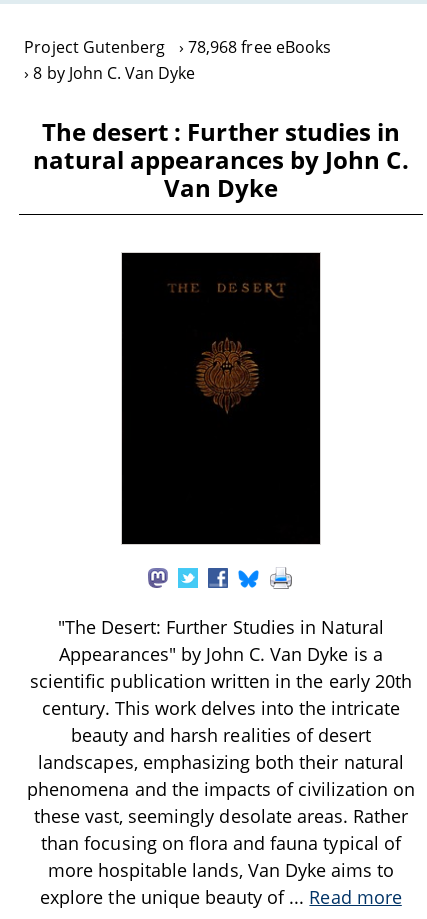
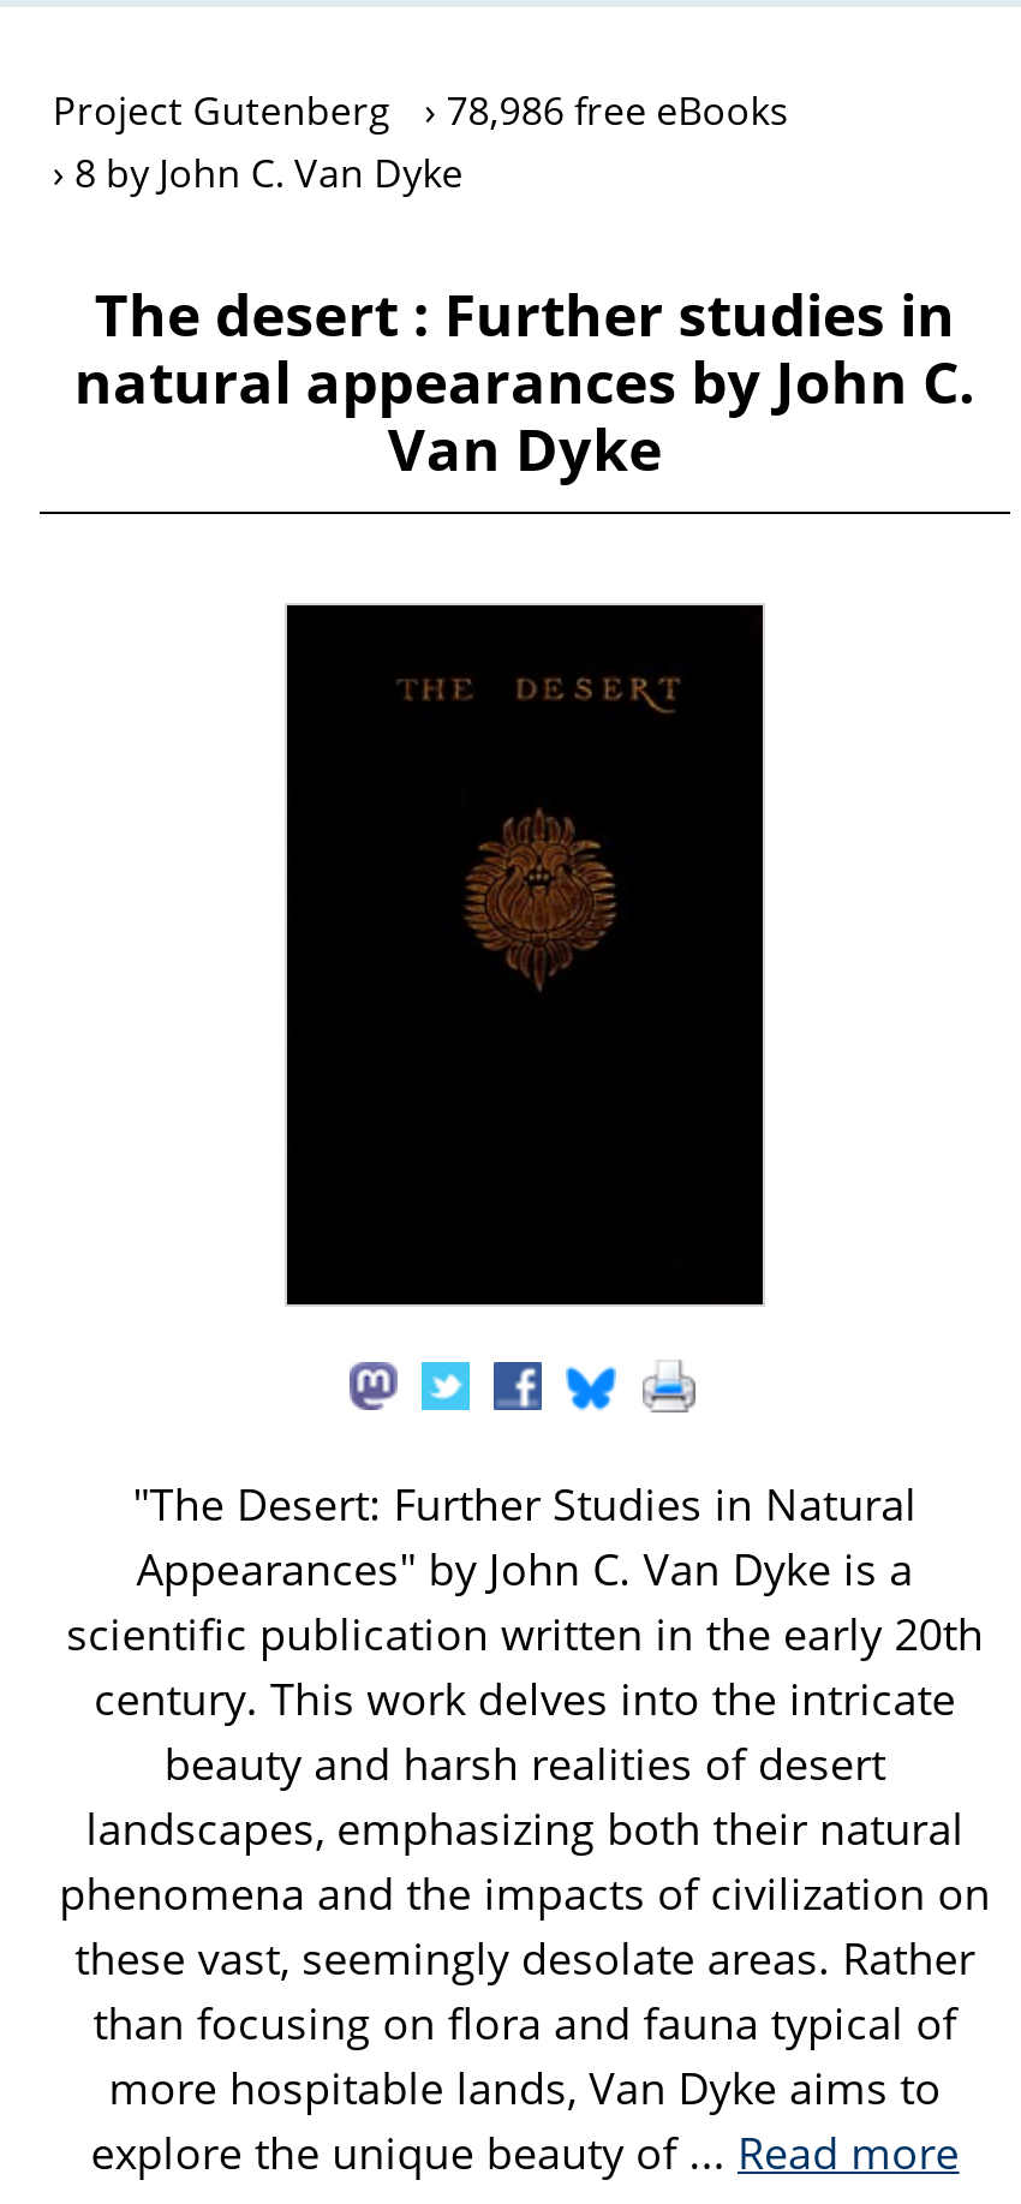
- Project Gutenberg 78,968 free eBooks
+ Project Gutenberg 78,986 free eBooks
